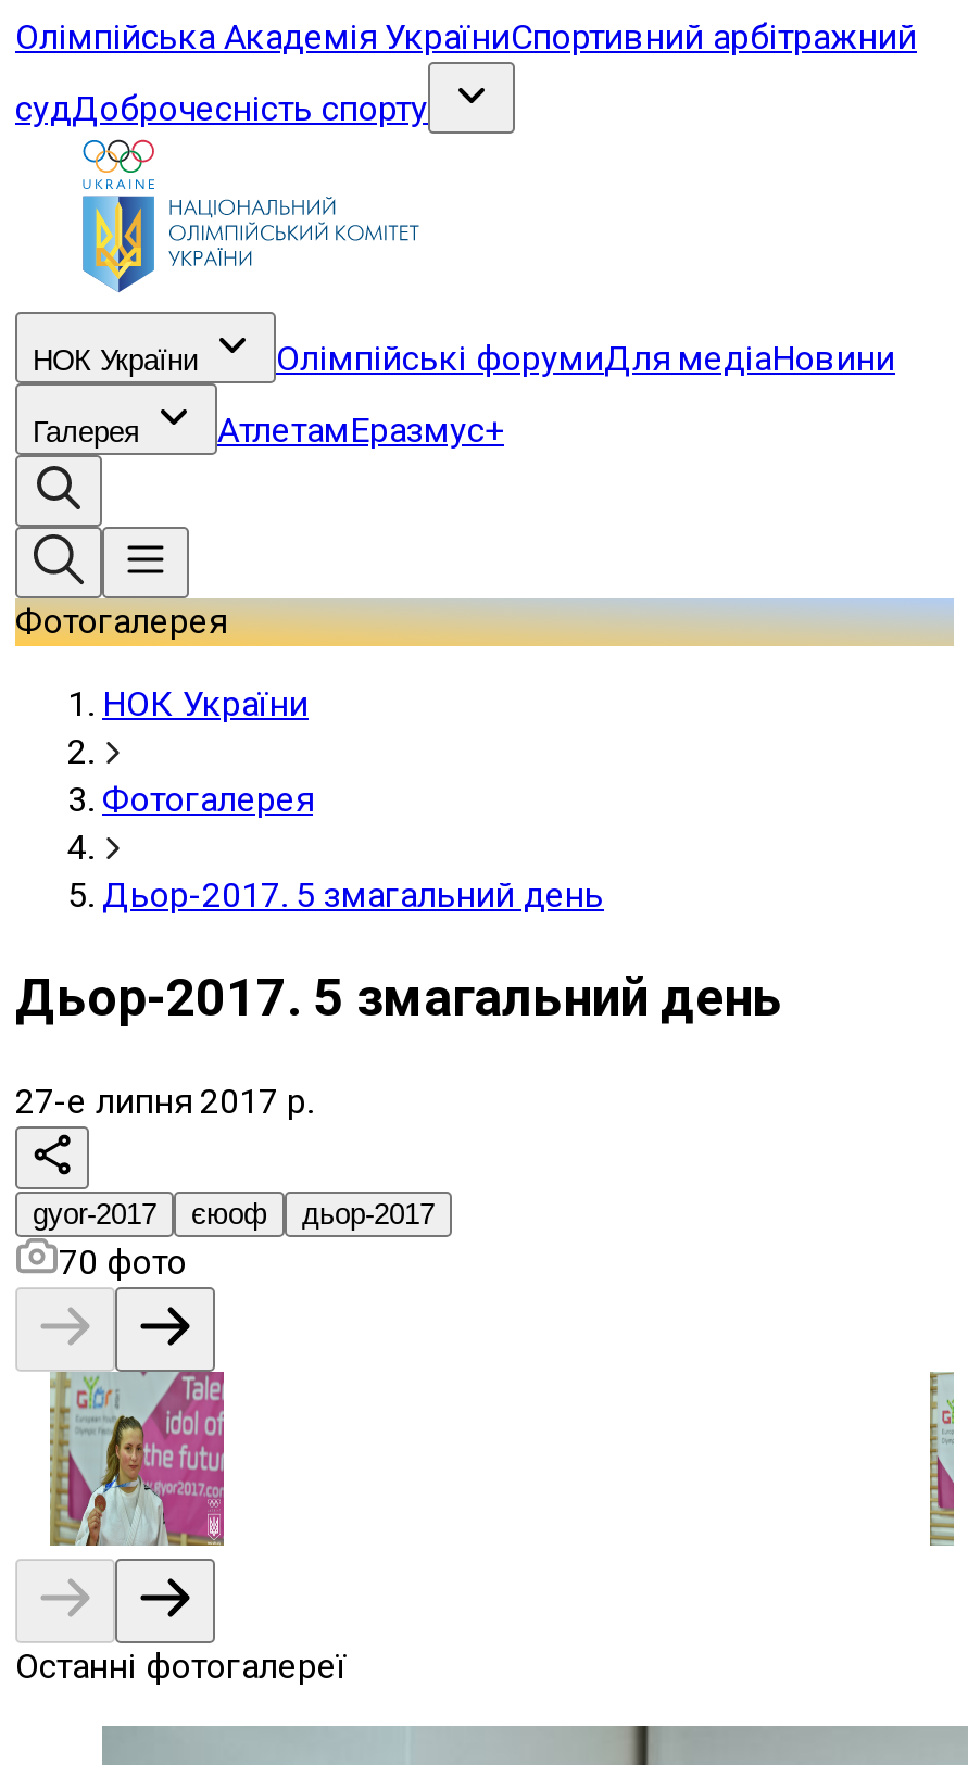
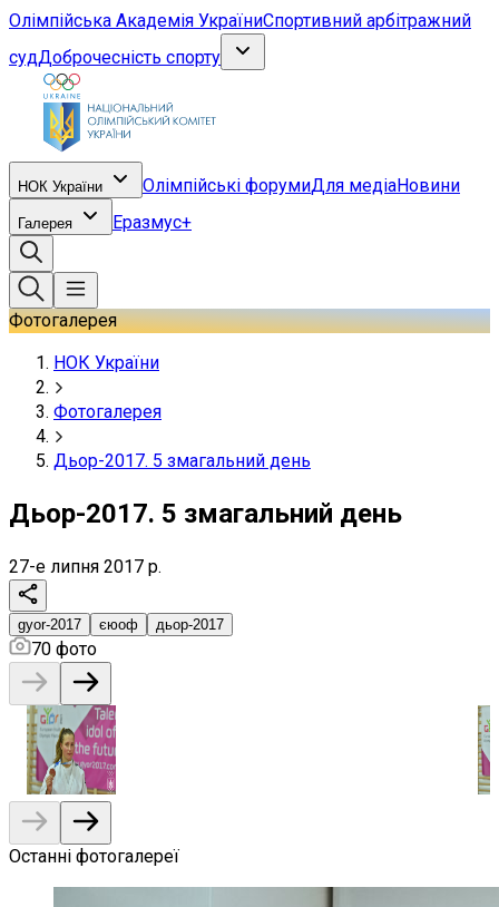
- АтлетамЕразмус+
+ Еразмус+
